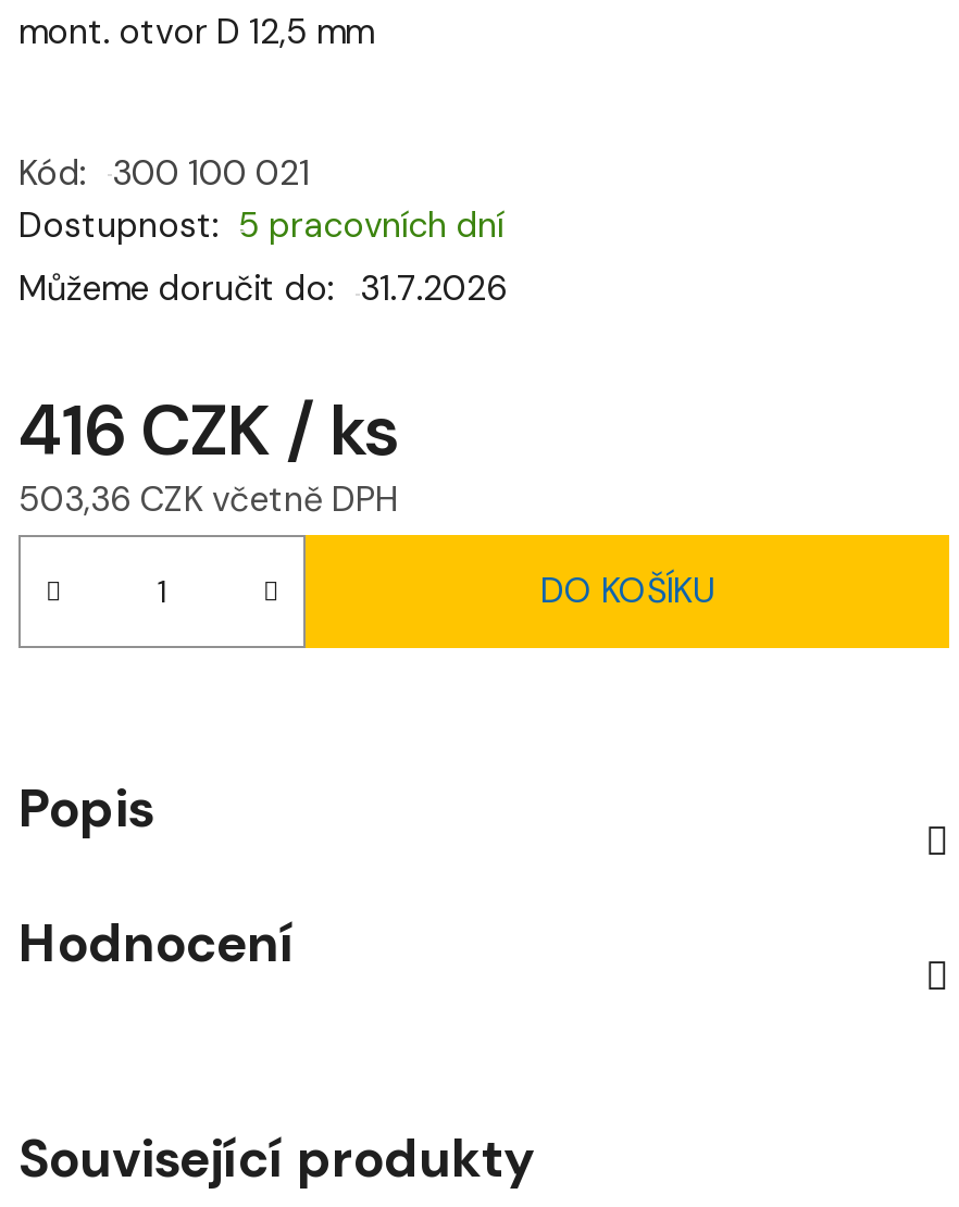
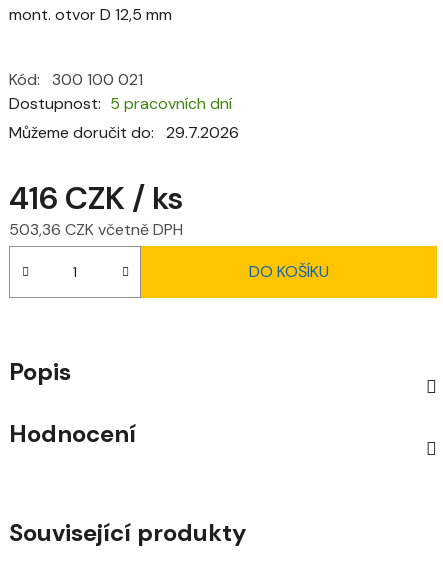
- Můžeme doručit do: 31.7.2026
+ Můžeme doručit do: 29.7.2026
